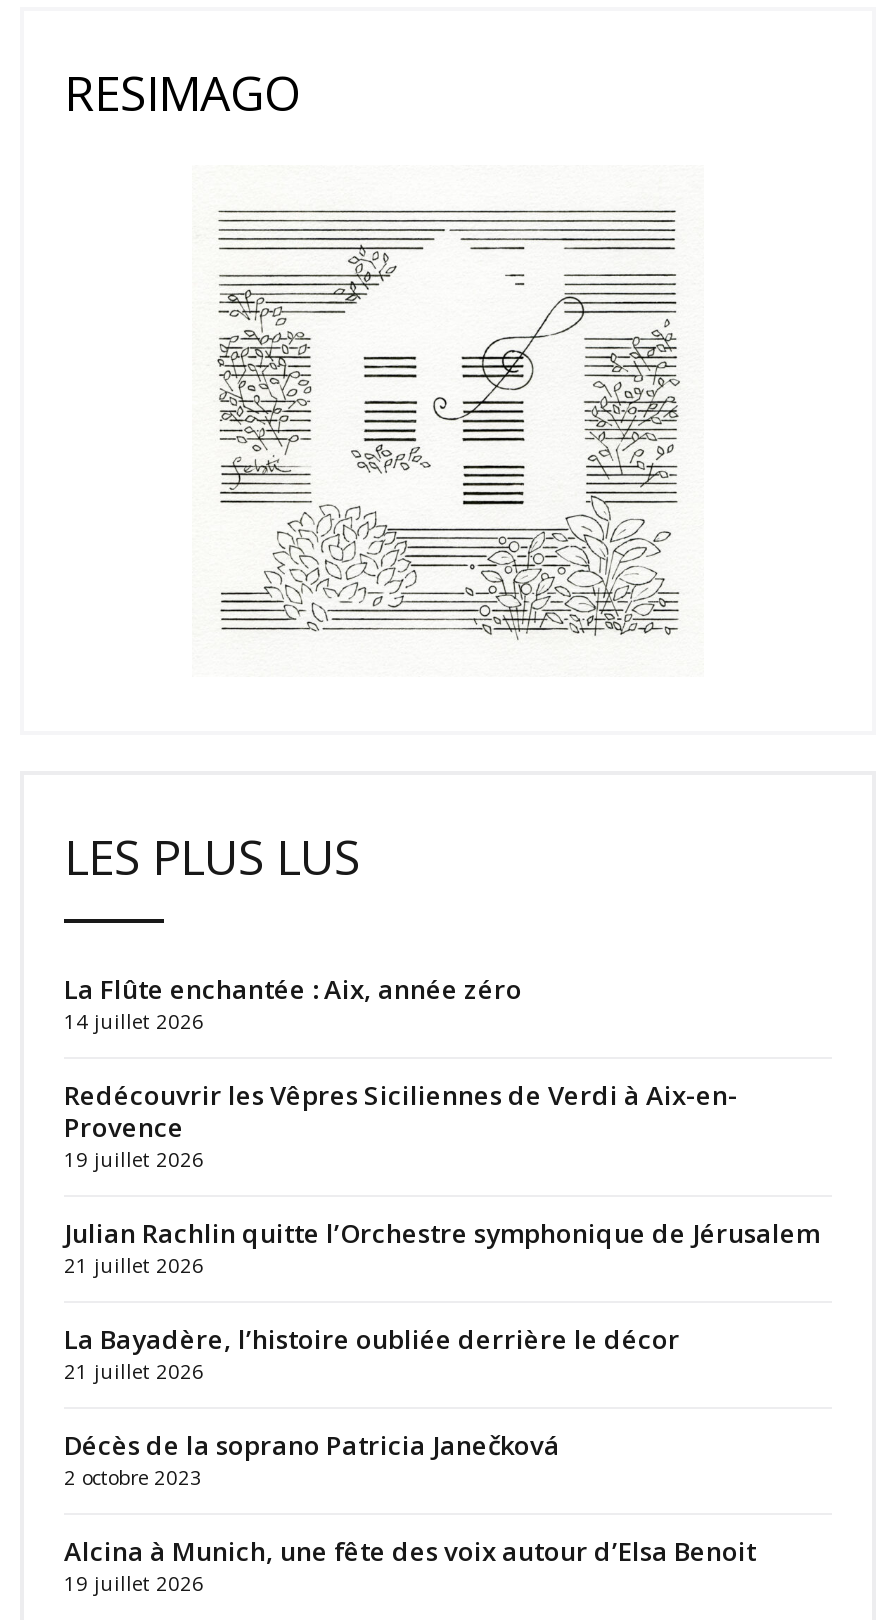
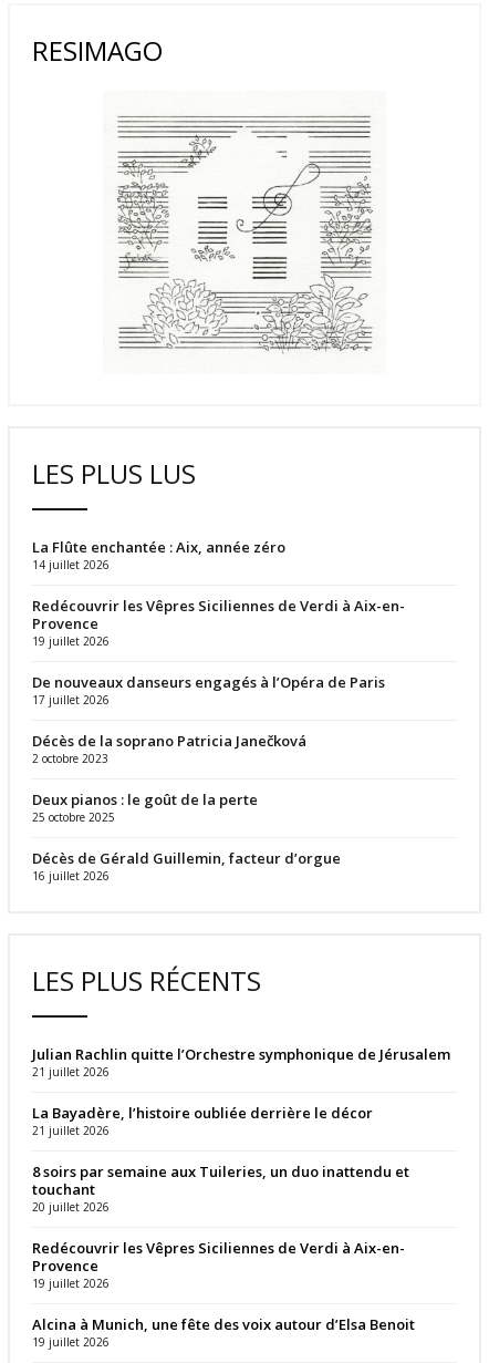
+ De nouveaux danseurs engagés à l’Opéra de Paris
+ 17 juillet 2026
+ Deux pianos : le goût de la perte
+ 25 octobre 2025
+ Décès de Gérald Guillemin, facteur d’orgue
+ 16 juillet 2026
+ LES PLUS RÉCENTS

+ 8 soirs par semaine aux Tuileries, un duo inattendu et
+ touchant
+ 20 juillet 2026
+ Redécouvrir les Vêpres Siciliennes de Verdi à Aix-en-
+ Provence
+ 19 juillet 2026

moved up: Décès de la soprano Patricia Janečková | 2 octobre 2023
